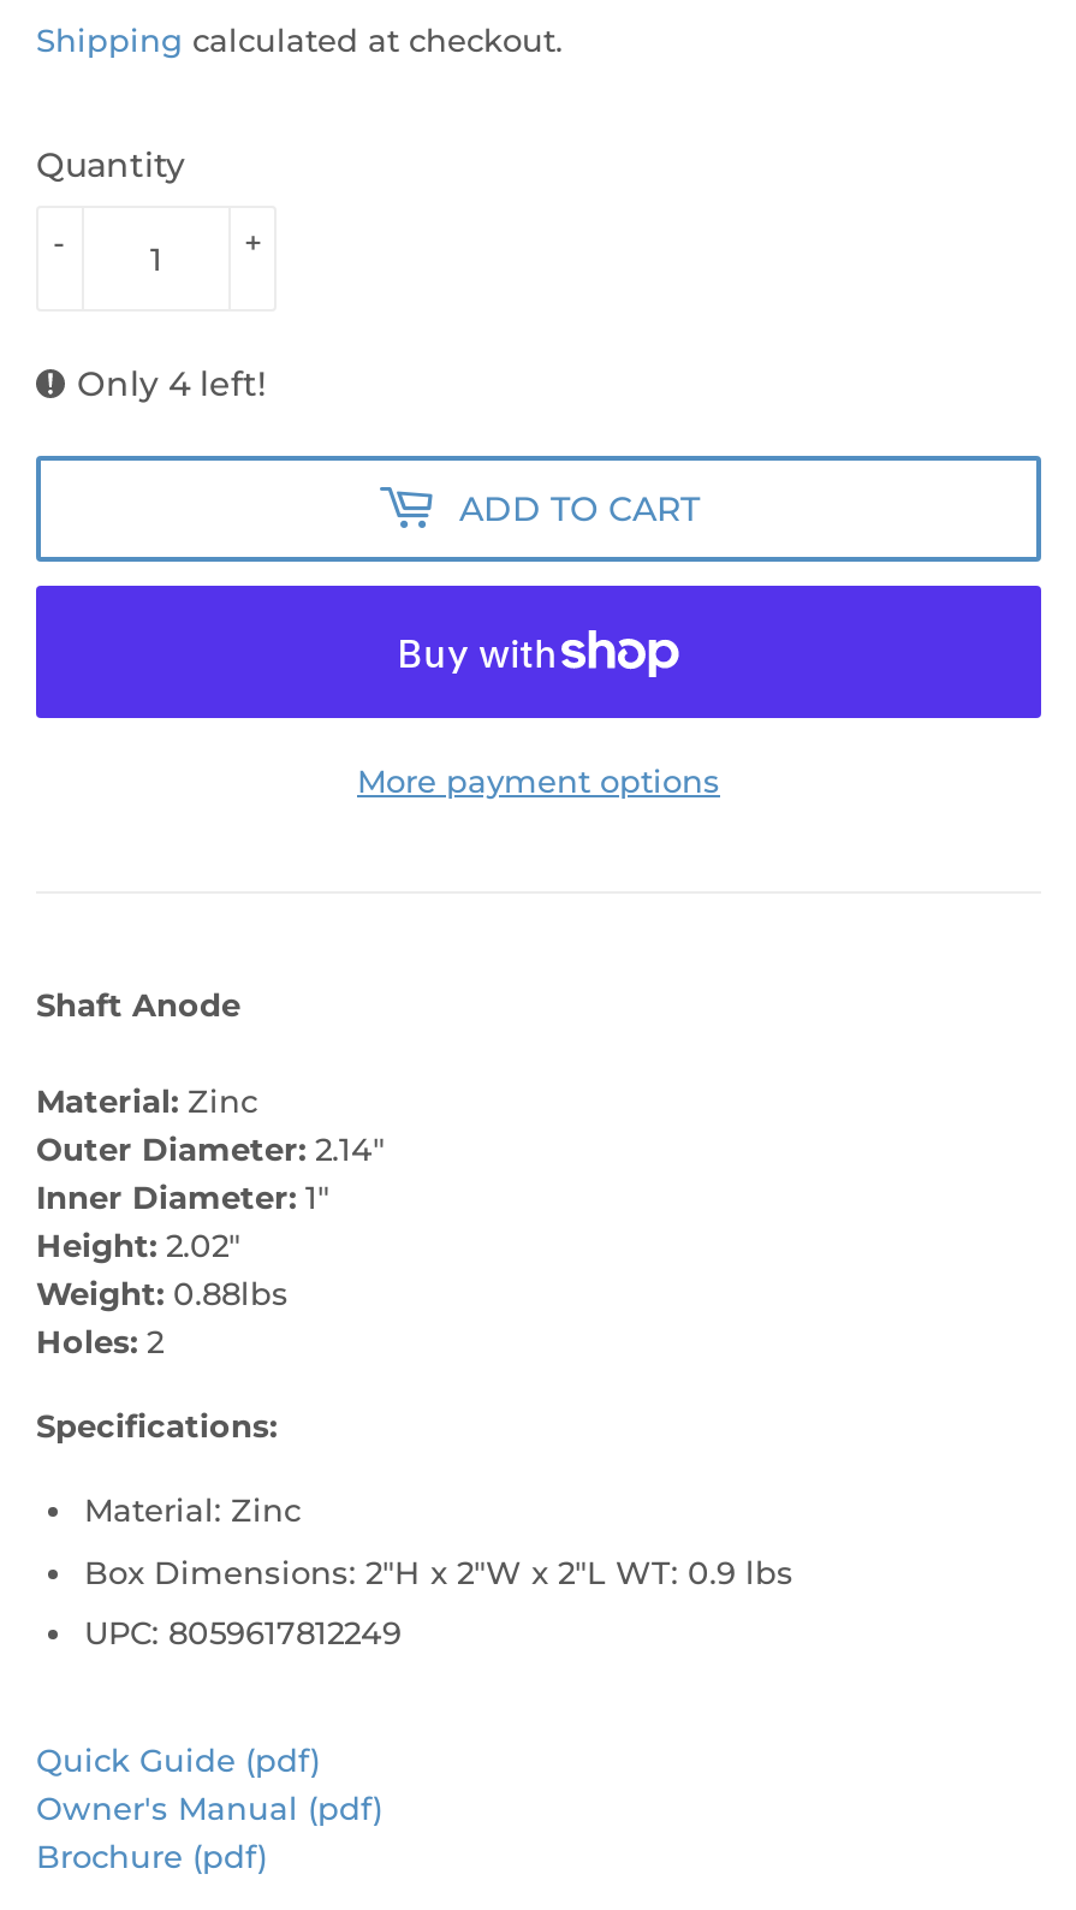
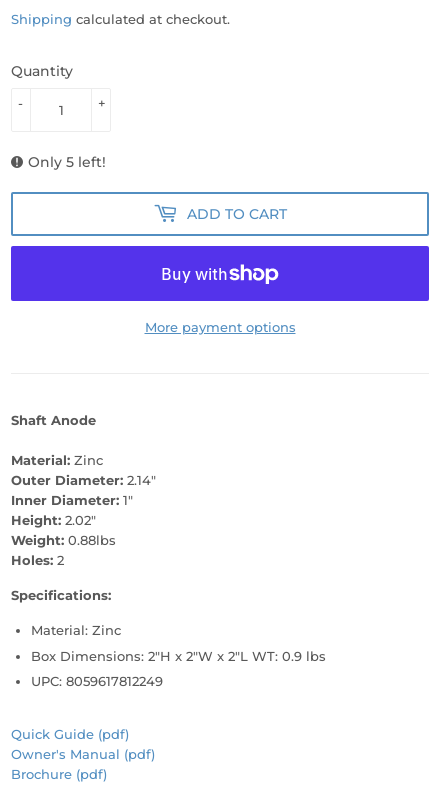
- Only 4 left!
+ Only 5 left!
